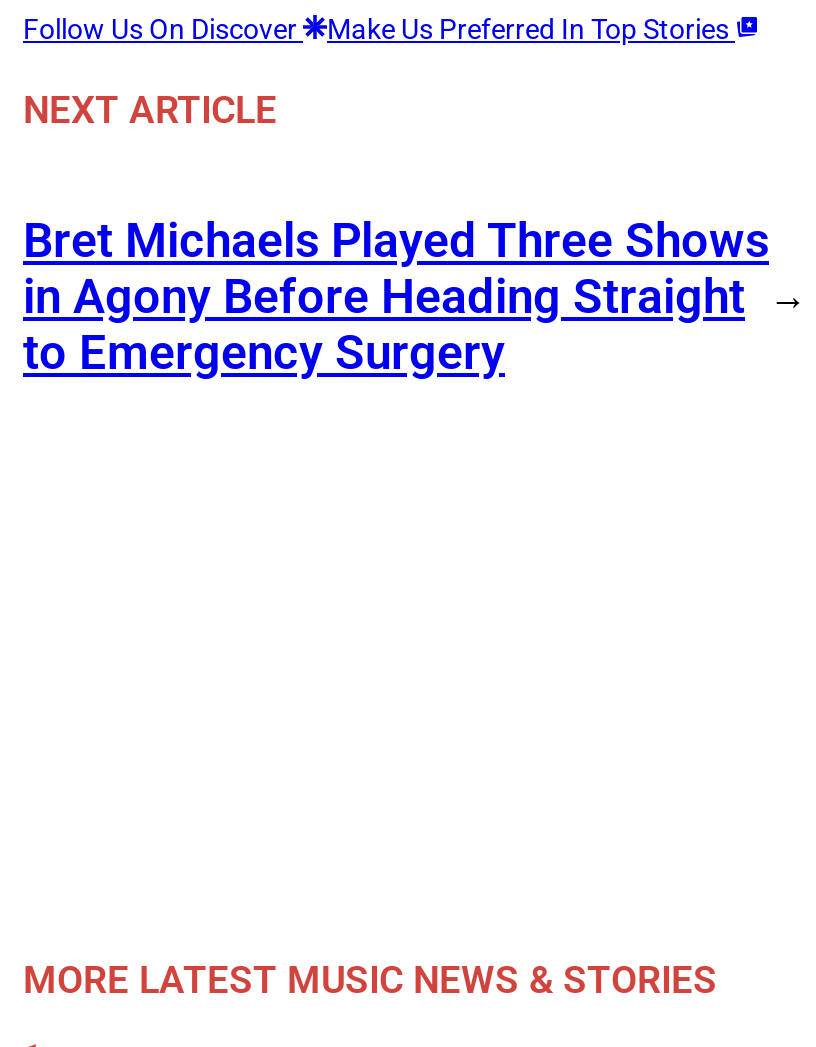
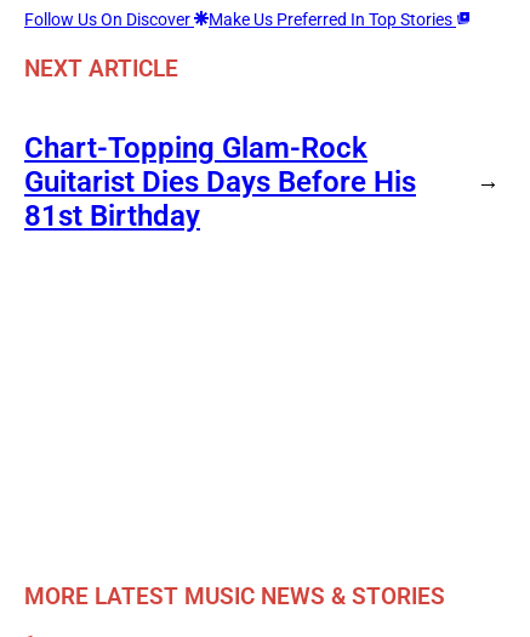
- Bret Michaels Played Three Shows
- in Agony Before Heading Straight
- to Emergency Surgery
+ Chart-Topping Glam-Rock
+ Guitarist Dies Days Before His
+ 81st Birthday
